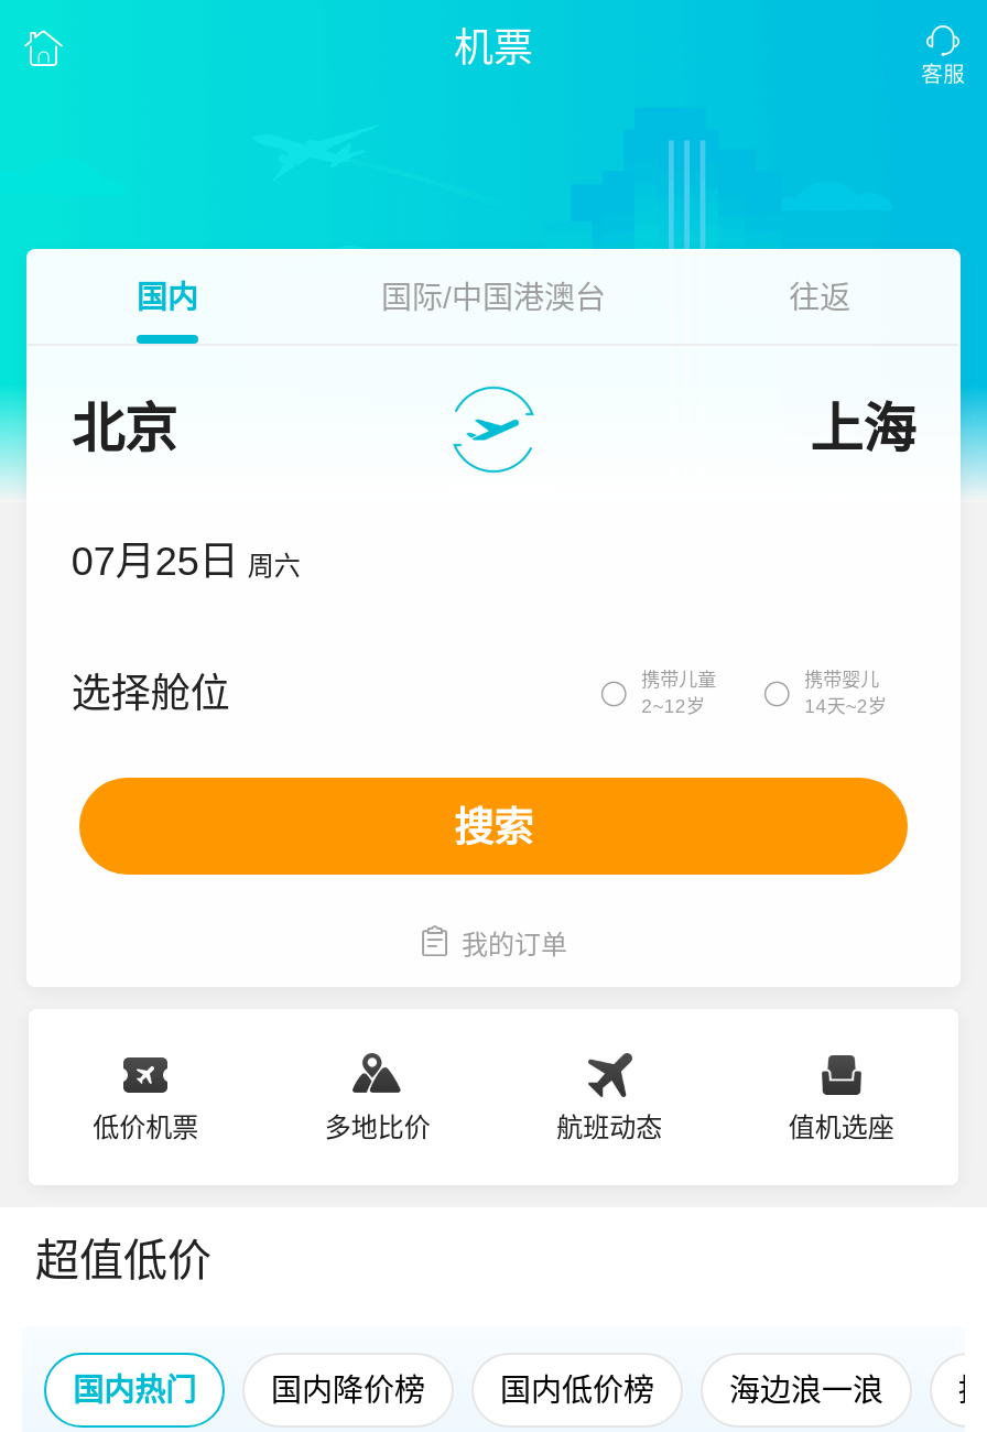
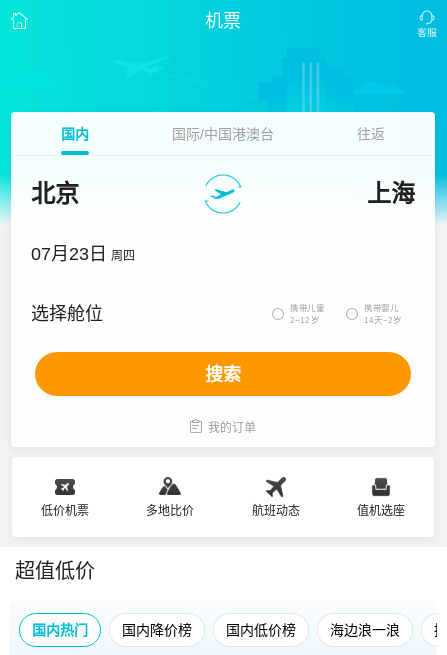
- 07月25日 周六
+ 07月23日 周四
